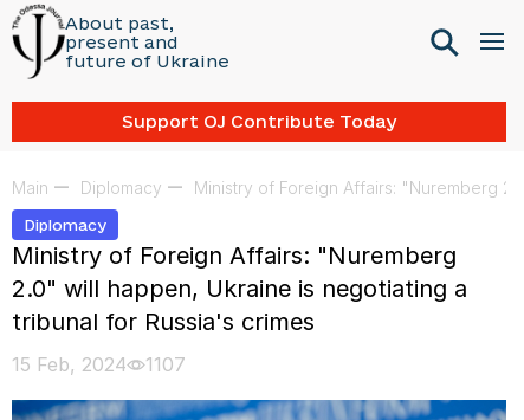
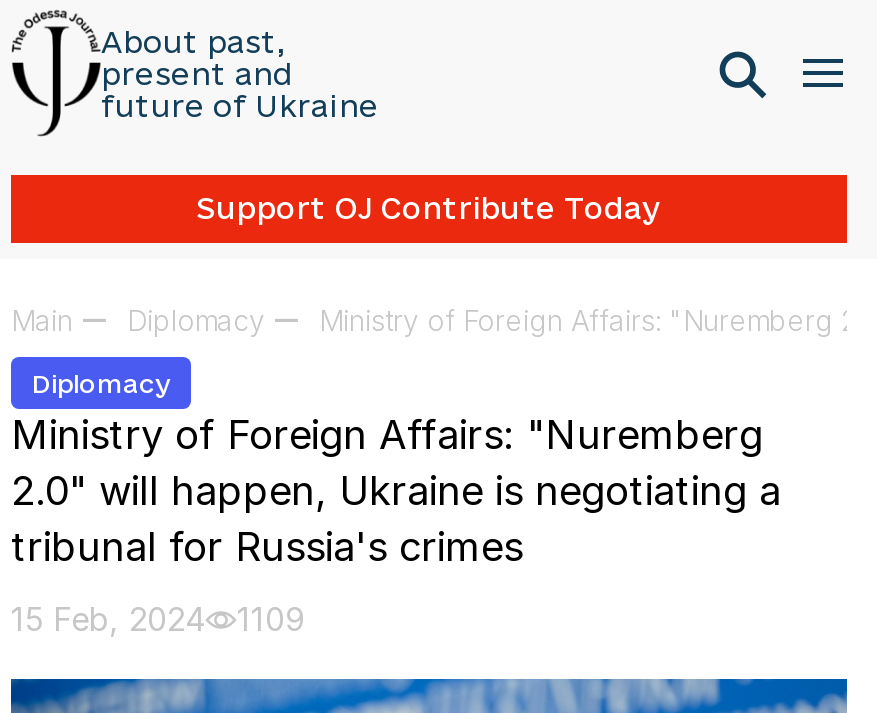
- 15 Feb, 2024 1107
+ 15 Feb, 2024 1109
